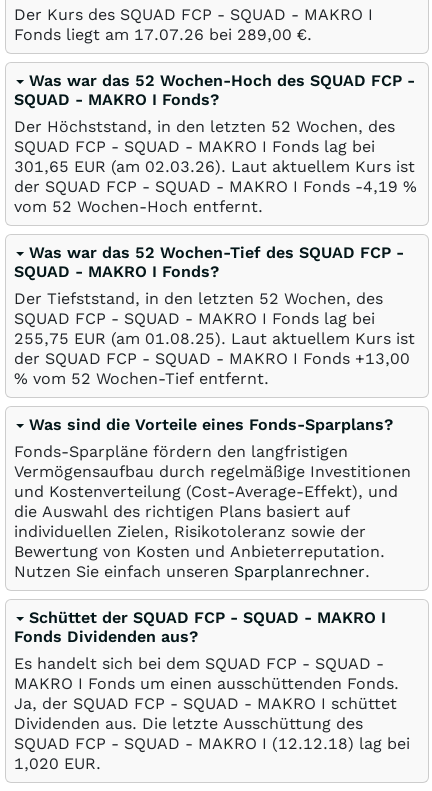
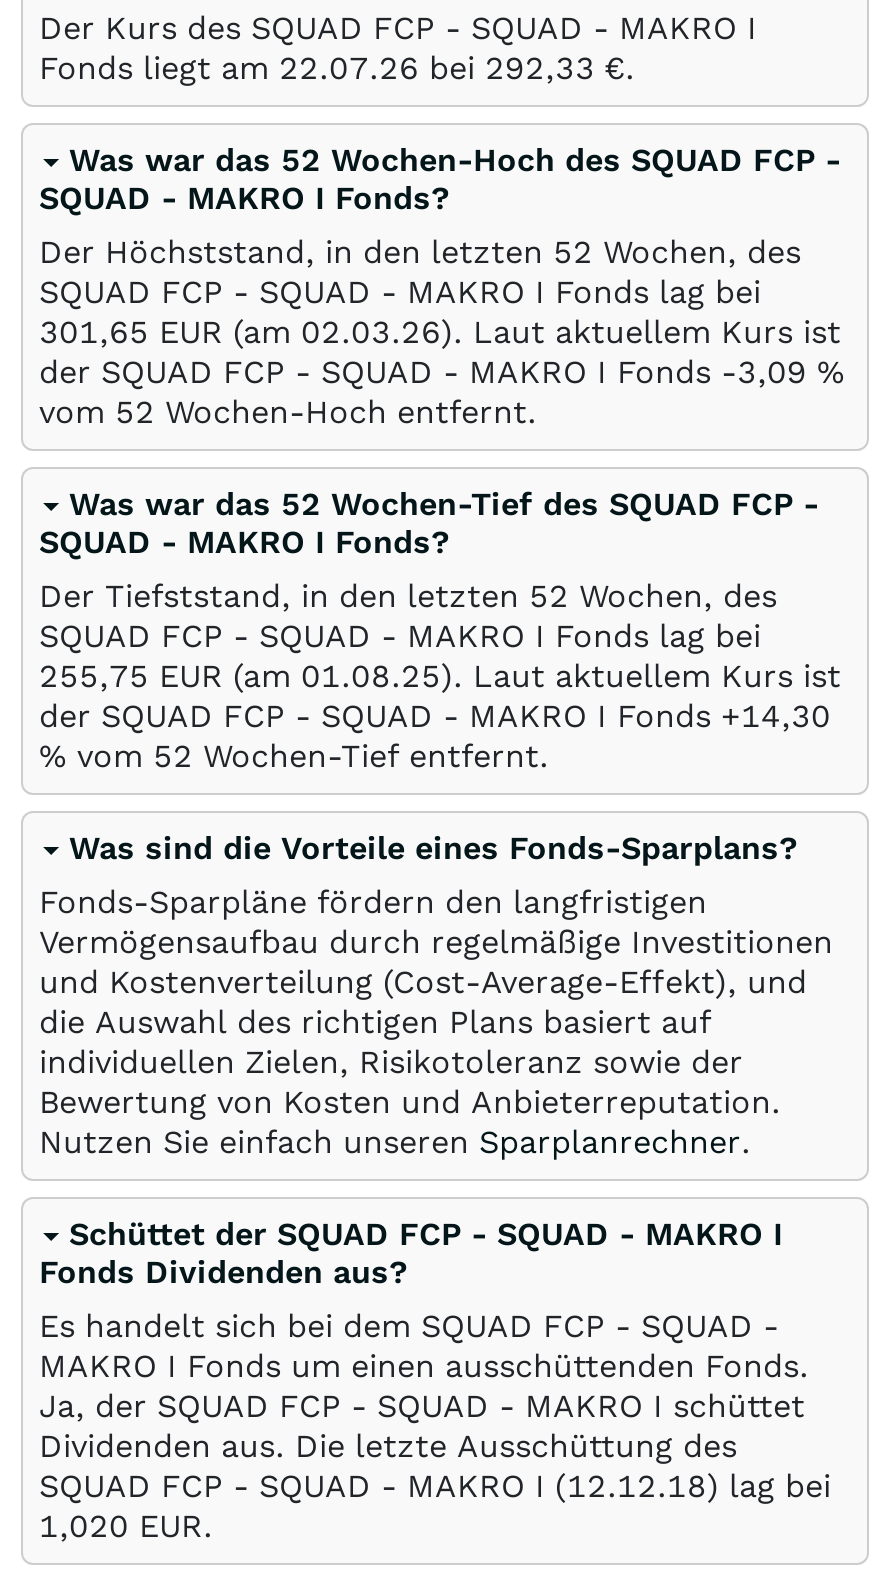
- Fonds liegt am 17.07.26 bei 289,00 €.
+ Fonds liegt am 22.07.26 bei 292,33 €.

- der SQUAD FCP - SQUAD - MAKRO I Fonds -4,19%
+ der SQUAD FCP - SQUAD - MAKRO I Fonds -3,09%

- der SQUAD FCP - SQUAD - MAKRO I Fonds +13,00
+ der SQUAD FCP - SQUAD - MAKRO I Fonds +14,30
